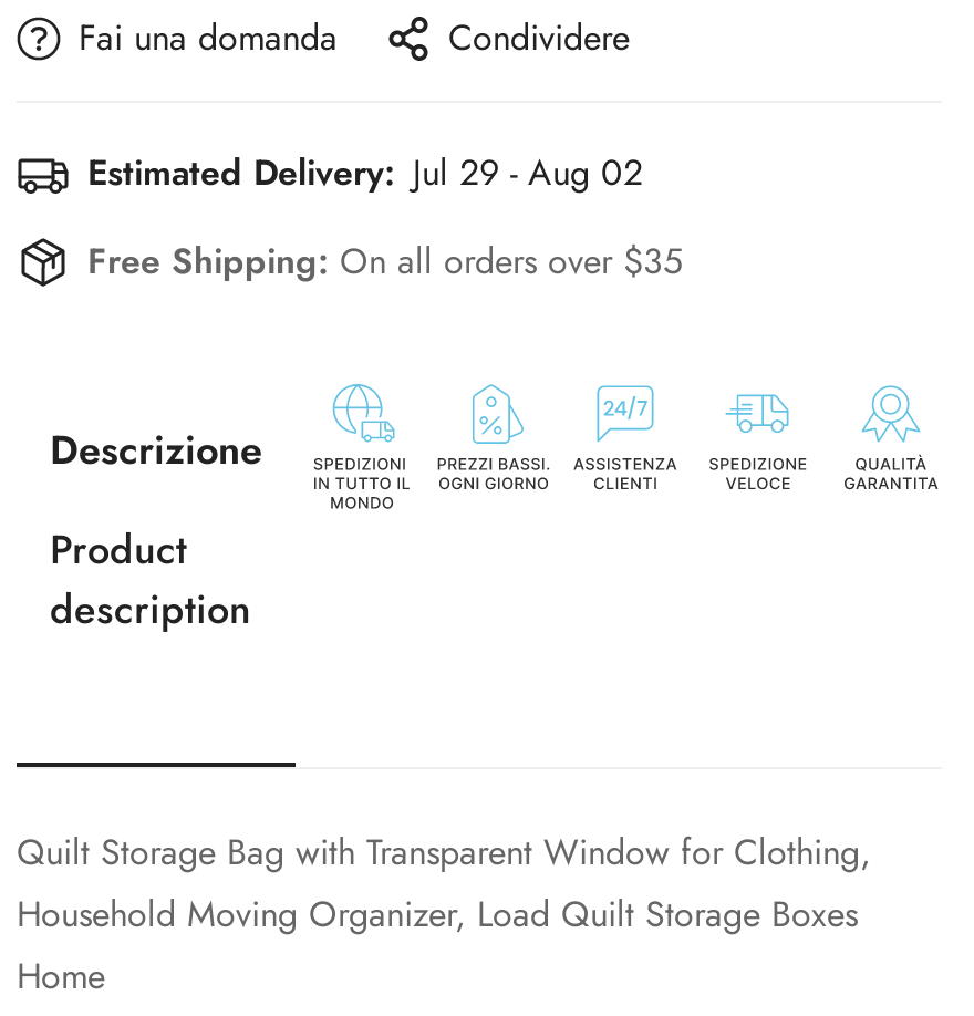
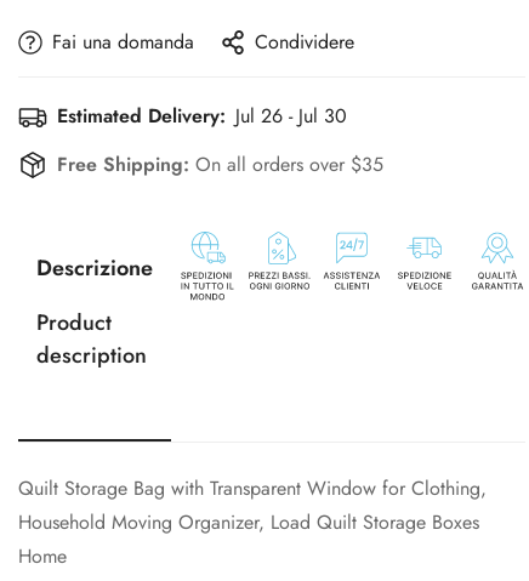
- Estimated Delivery: Jul 29 - Aug 02
+ Estimated Delivery: Jul 26 - Jul 30
